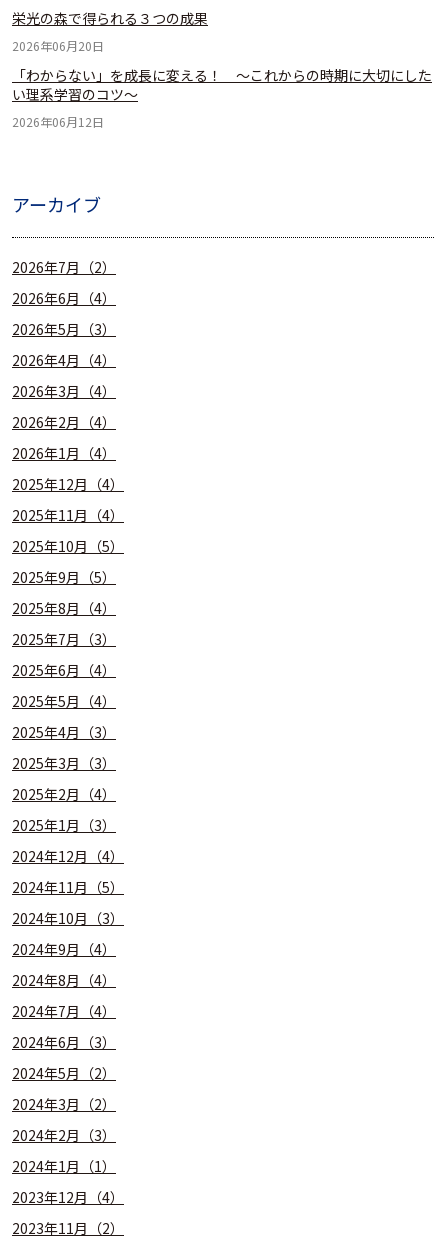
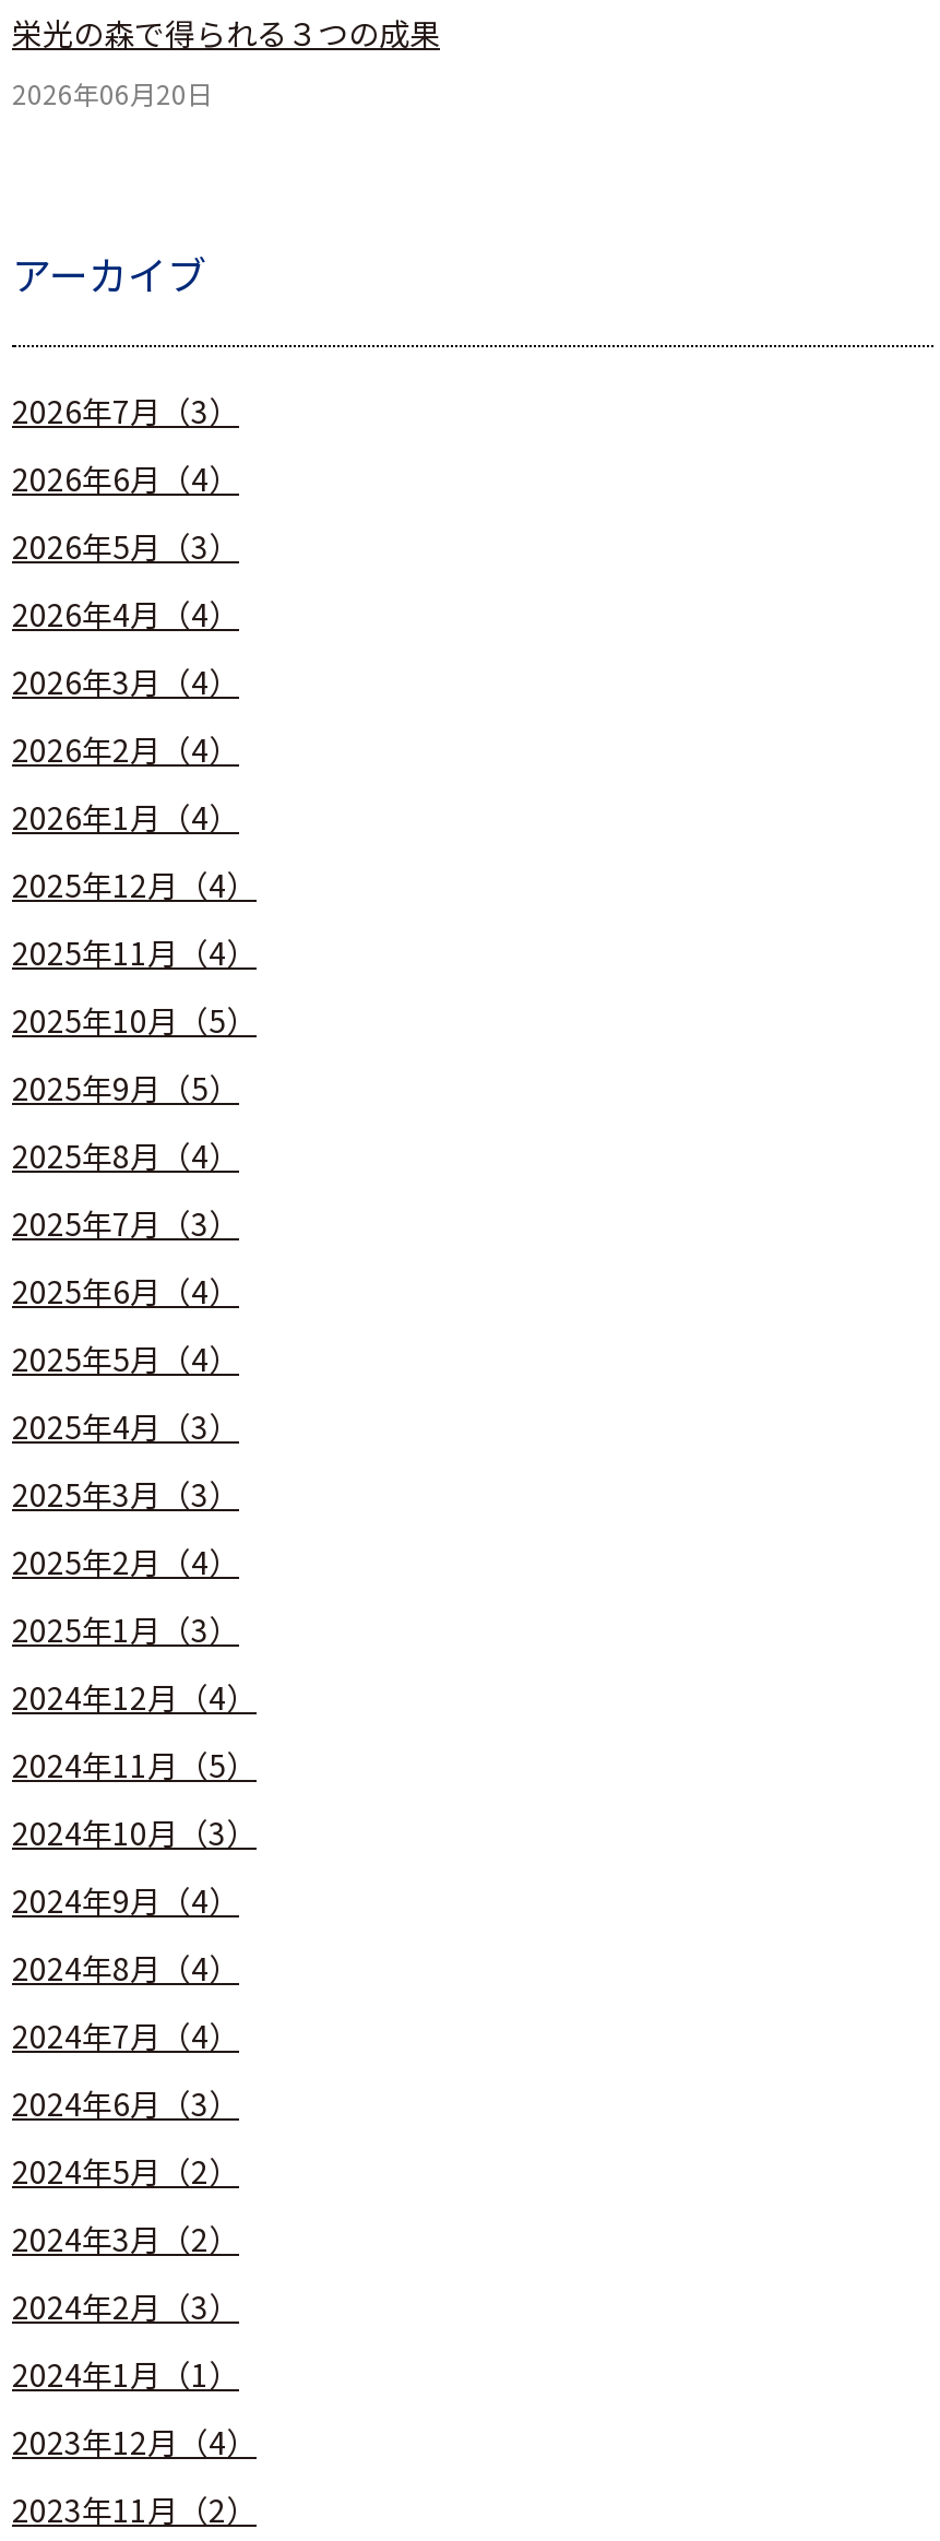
- 「わからない」を成長に変える！ ～これからの時期に大切にした
- い理系学習のコツ～
- 2026年06月12日

- 2026年7月（2）
+ 2026年7月（3）
